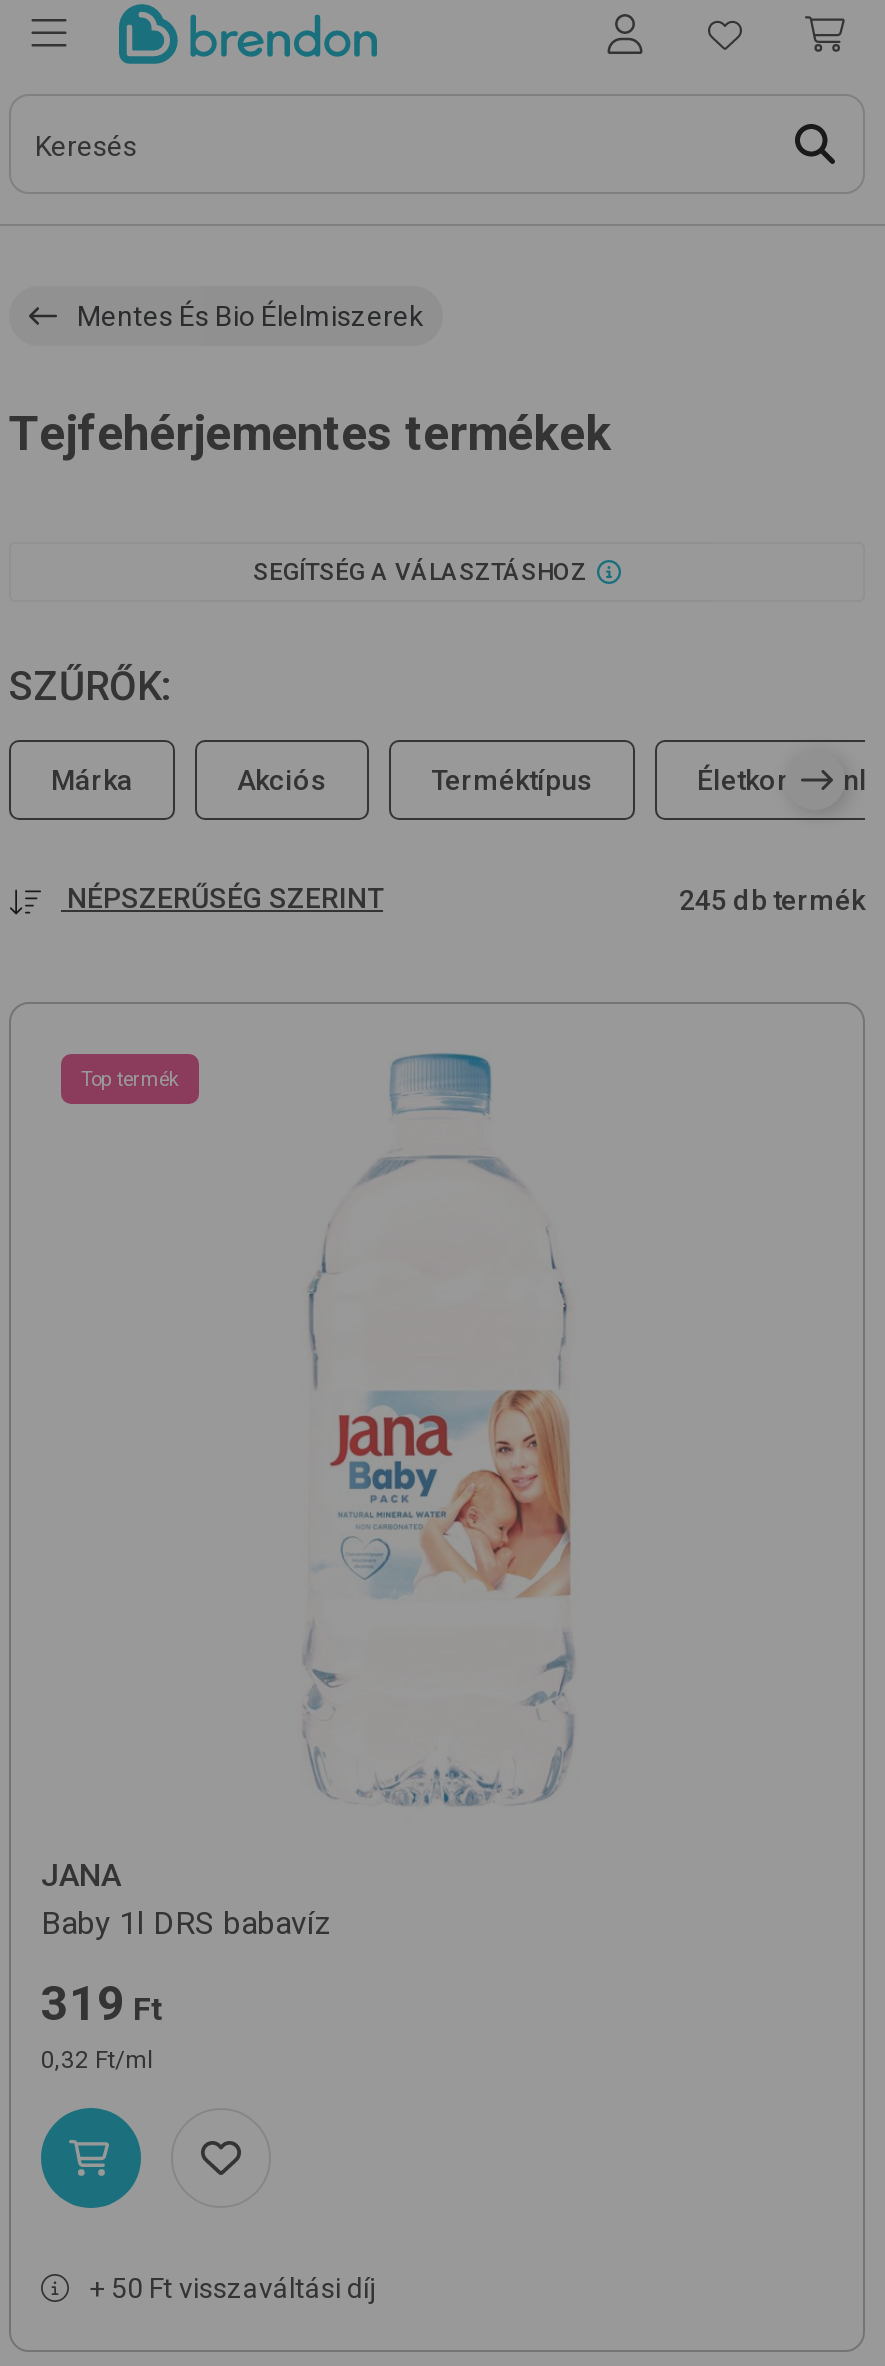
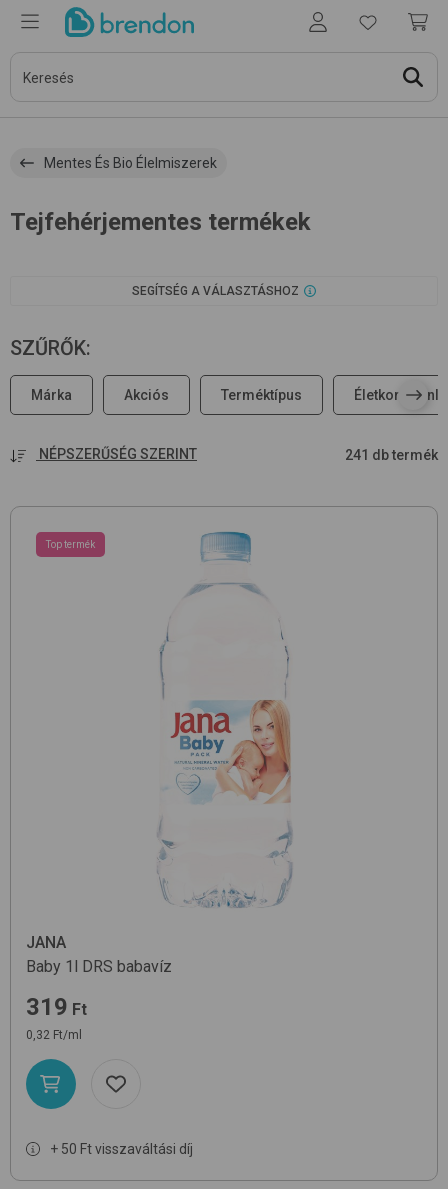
- 245 db termék
+ 241 db termék
